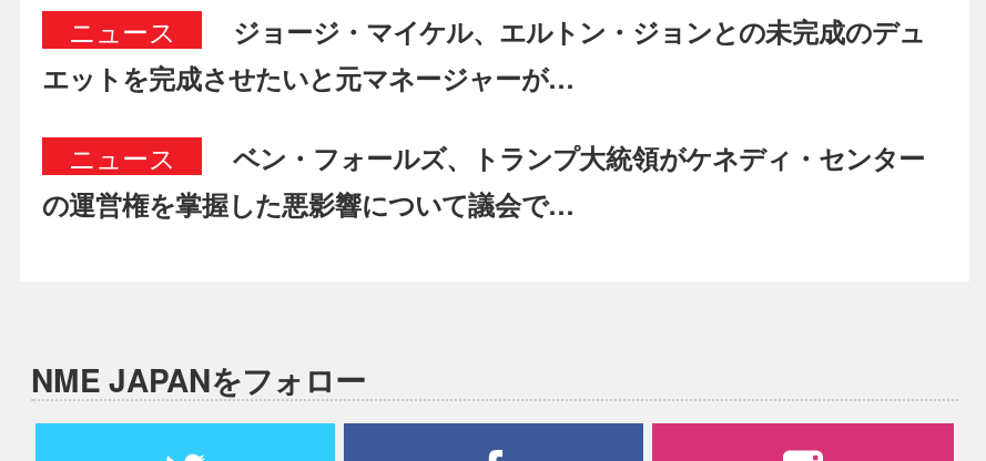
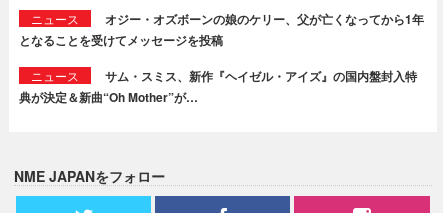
- ジョージ・マイケル、エルトン・ジョンとの未完成のデュ
- エットを完成させたいと元マネージャーが…
+ オジー・オズボーンの娘のケリー、父が亡くなってから1年
+ となることを受けてメッセージを投稿

- ベン・フォールズ、トランプ大統領がケネディ・センター
- の運営権を掌握した悪影響について議会で…
+ サム・スミス、新作『ヘイゼル・アイズ』の国内盤封入特
+ 典が決定＆新曲“Oh Mother”が…
